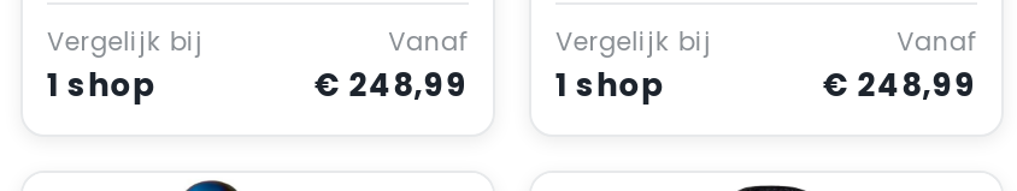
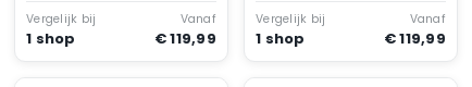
- € 248,99 1 shop
+ € 119,99 1 shop

- € 248,99
+ € 119,99
